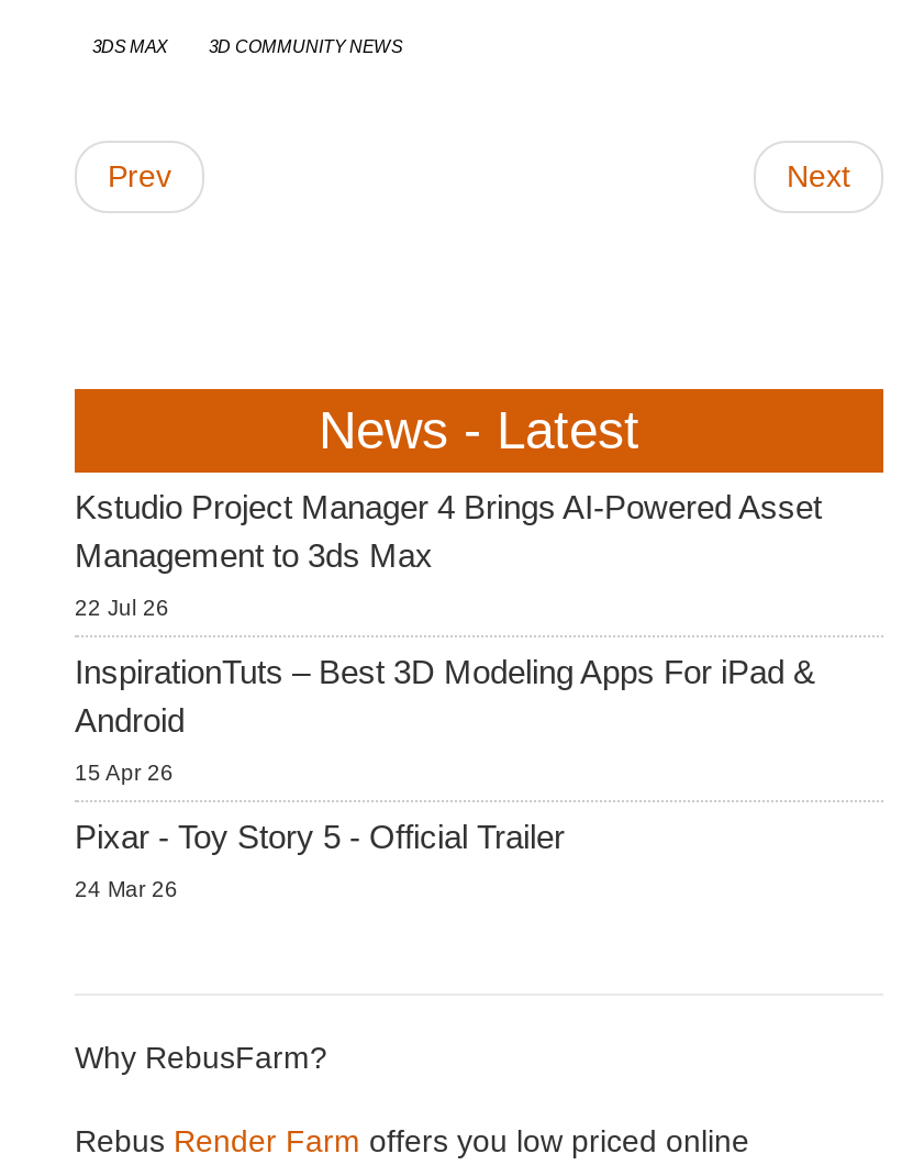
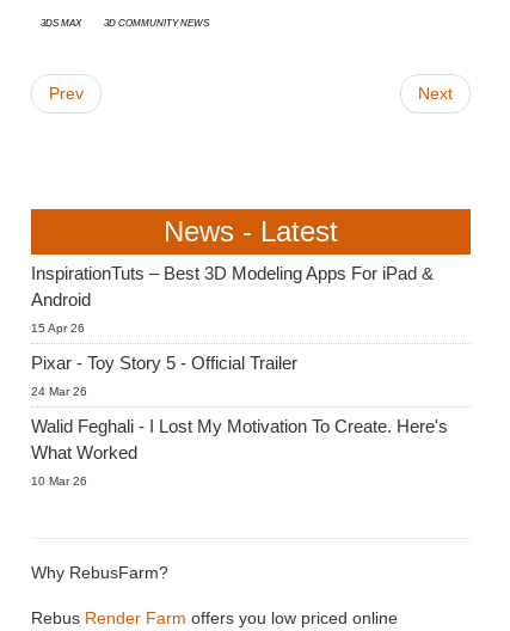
- Kstudio Project Manager 4 Brings AI-Powered Asset
- Management to 3ds Max
- 22 Jul 26

moved up: InspirationTuts – Best 3D Modeling Apps For iPad & | Android | 15 Apr 26 | Pixar - Toy Story 5 - Official Trailer | 24 Mar 26

+ Walid Feghali - I Lost My Motivation To Create. Here's
+ What Worked
+ 10 Mar 26
